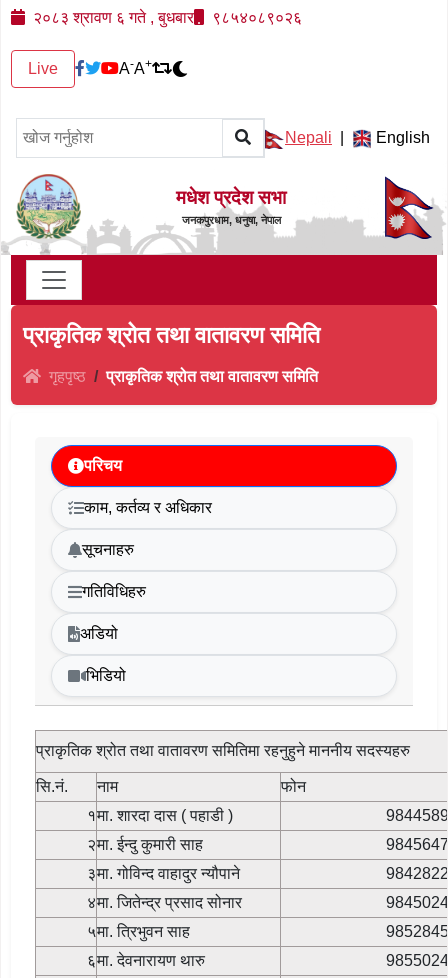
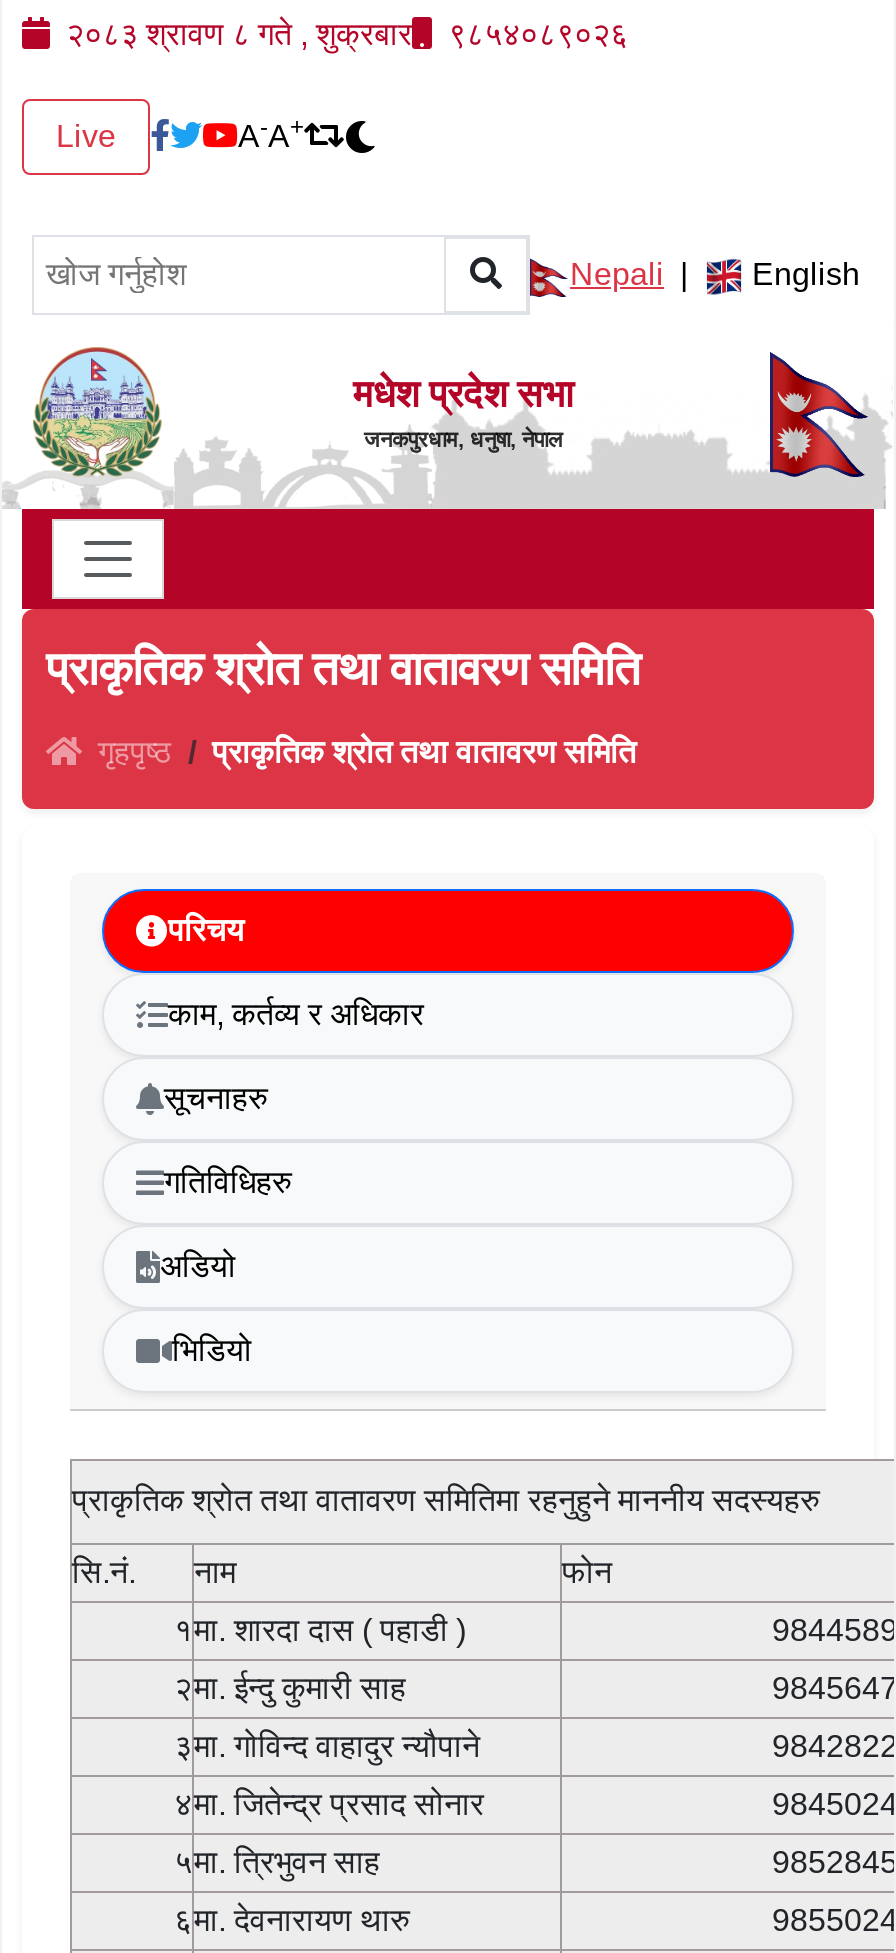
- २०८३ श्रावण ६ गते , बुधबार
+ २०८३ श्रावण ८ गते , शुक्रबार
